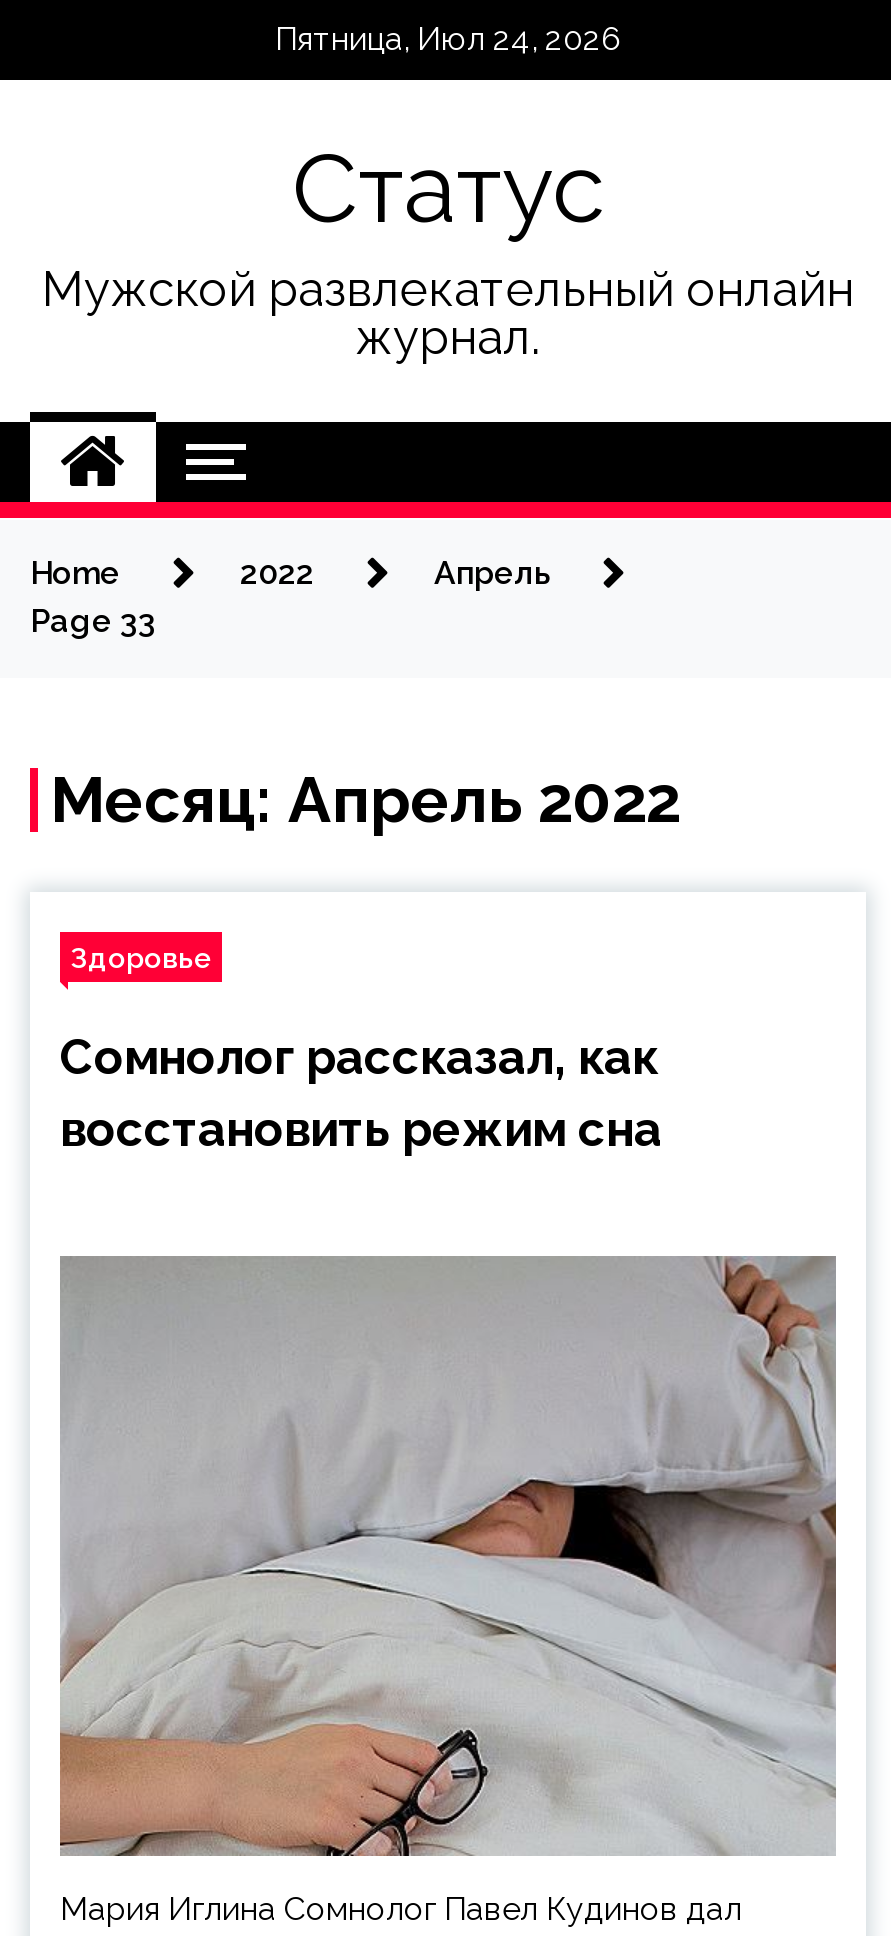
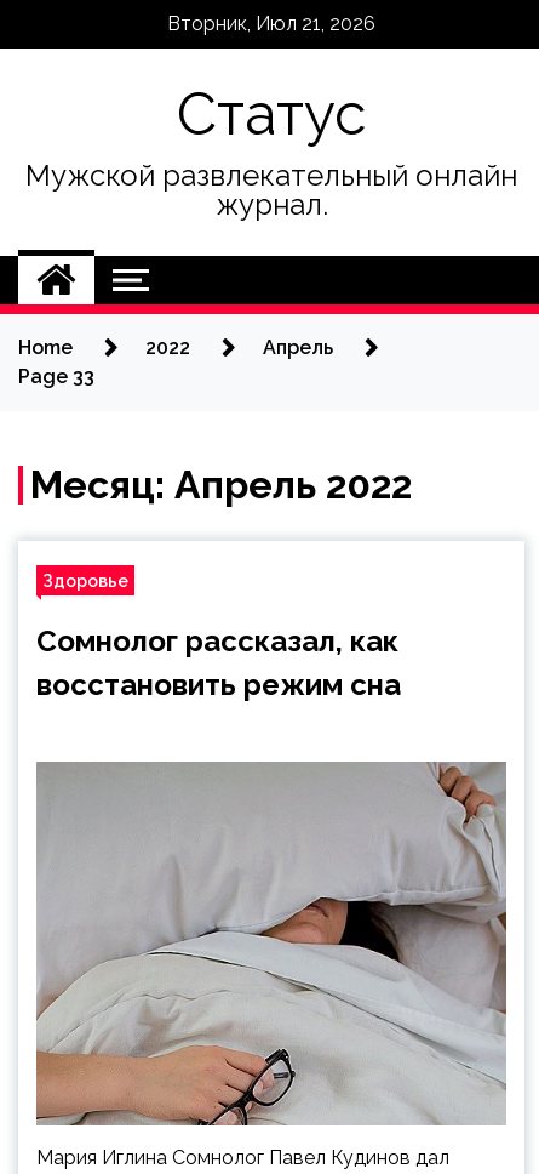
- Пятница, Июл 24, 2026
+ Вторник, Июл 21, 2026
